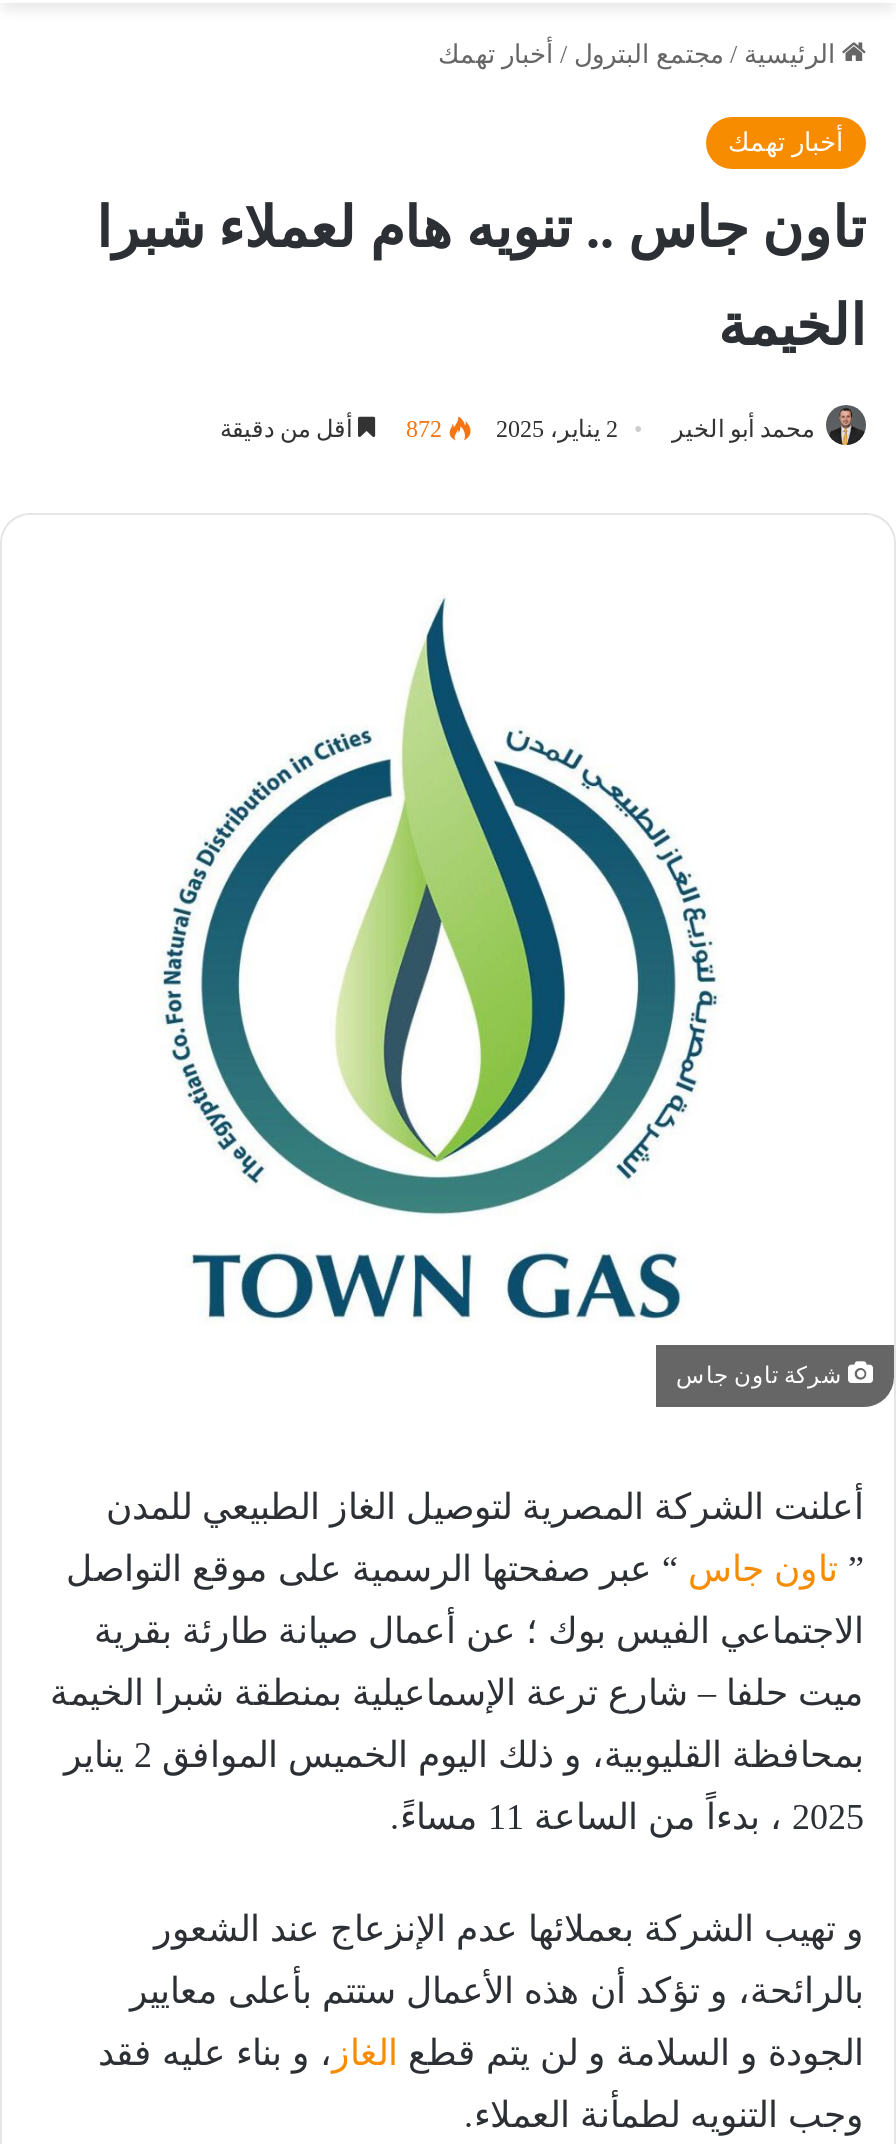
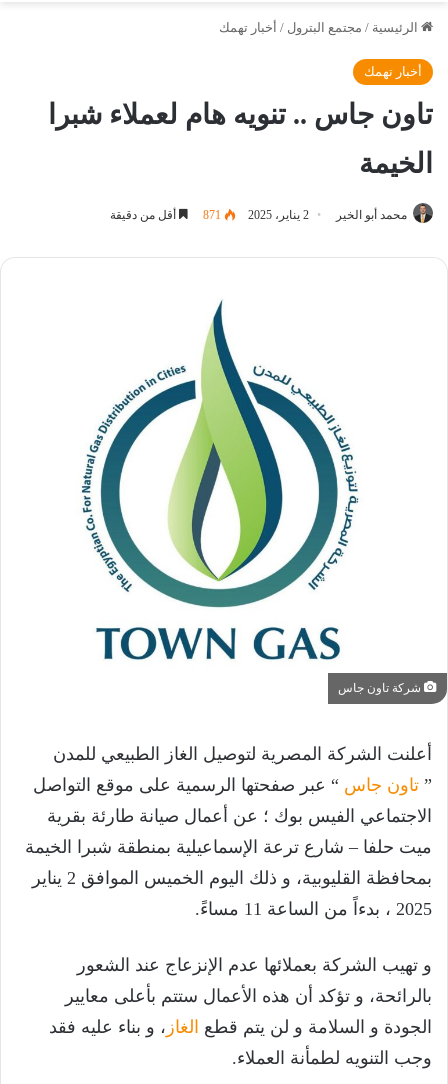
- 872
+ 871
